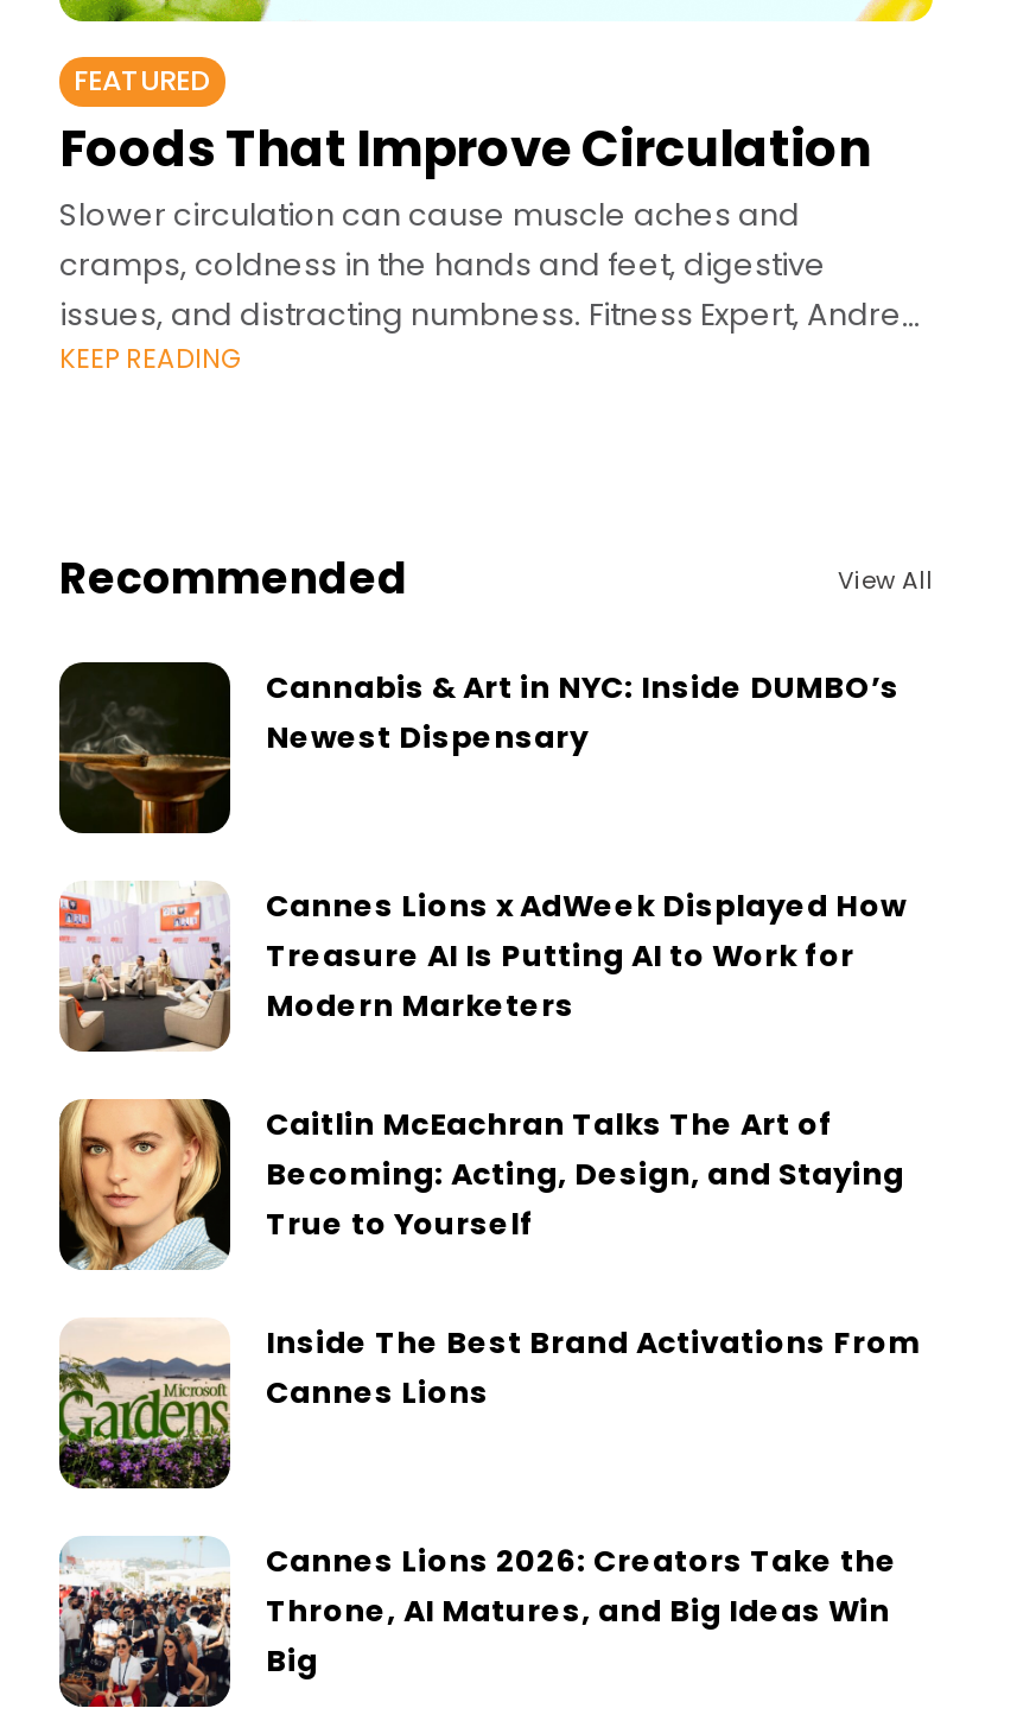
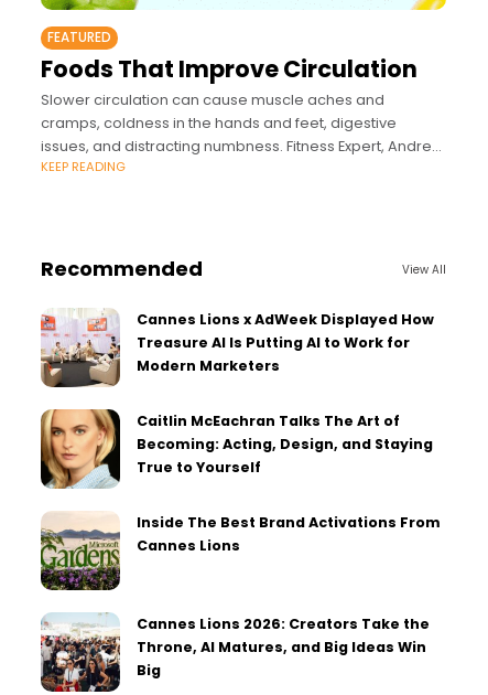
- [image]
- Cannabis & Art in NYC: Inside DUMBO’s
- Newest Dispensary
